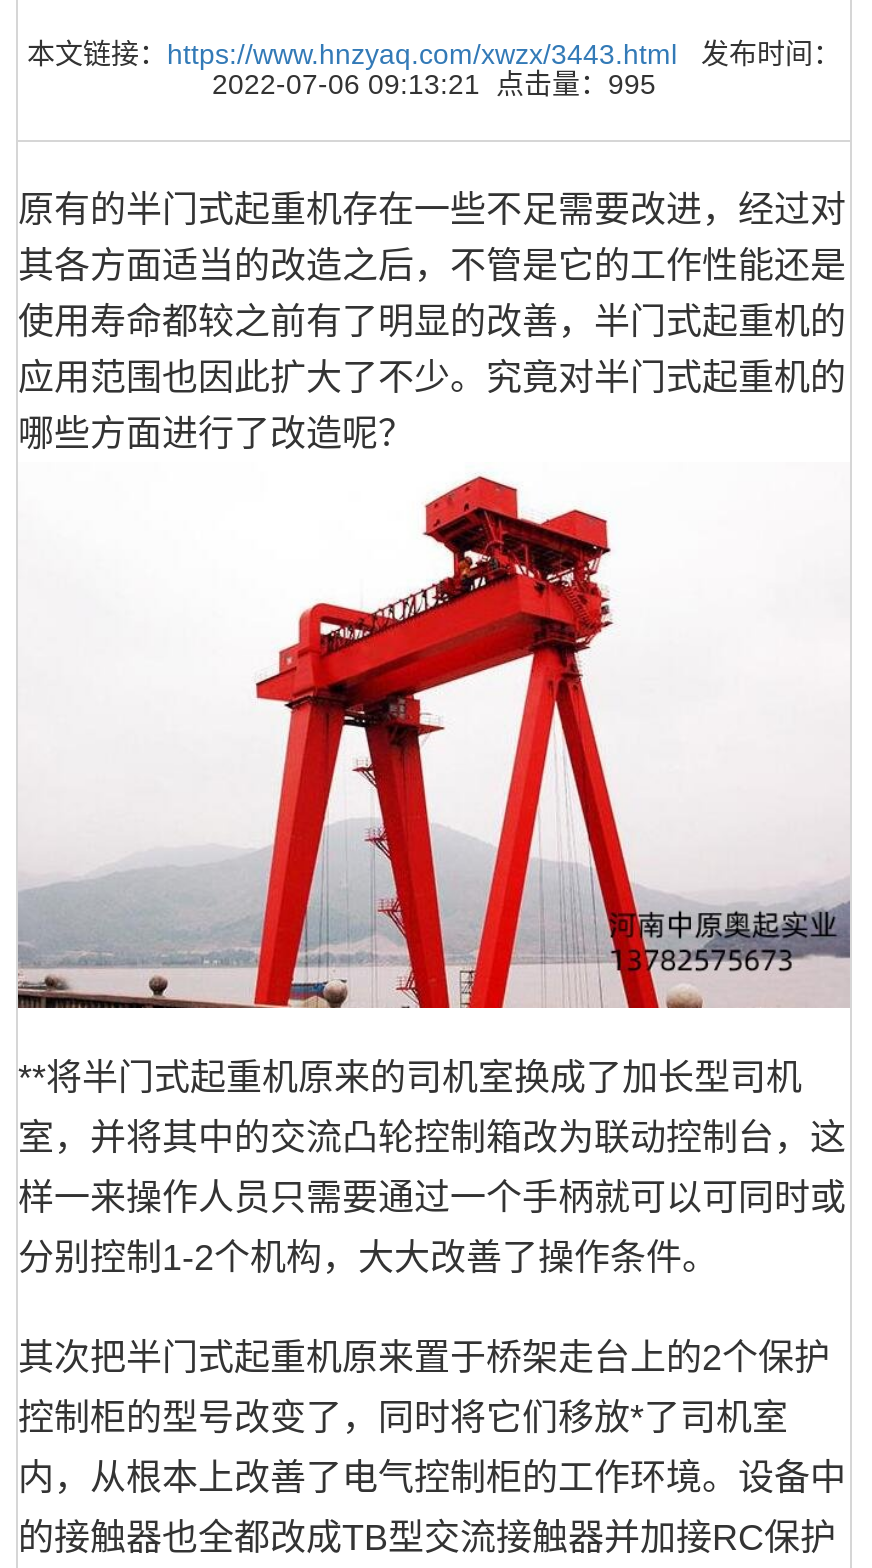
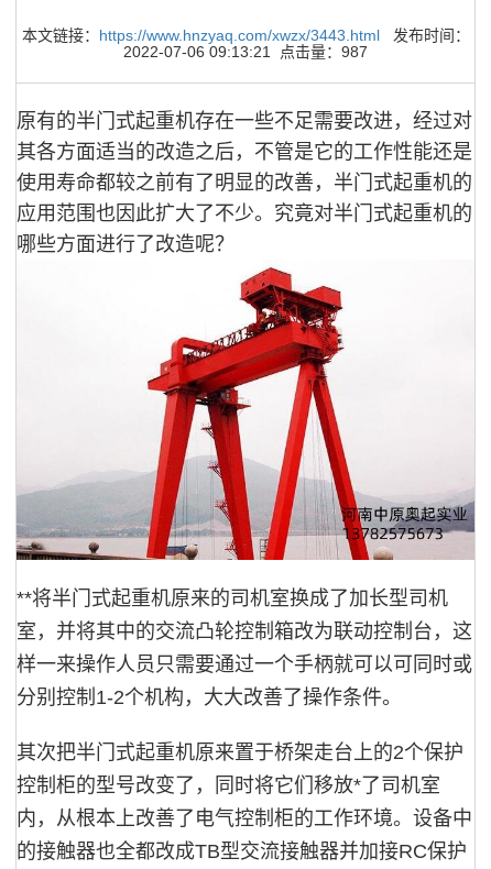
- 2022-07-06 09:13:21 点击量：995
+ 2022-07-06 09:13:21 点击量：987
